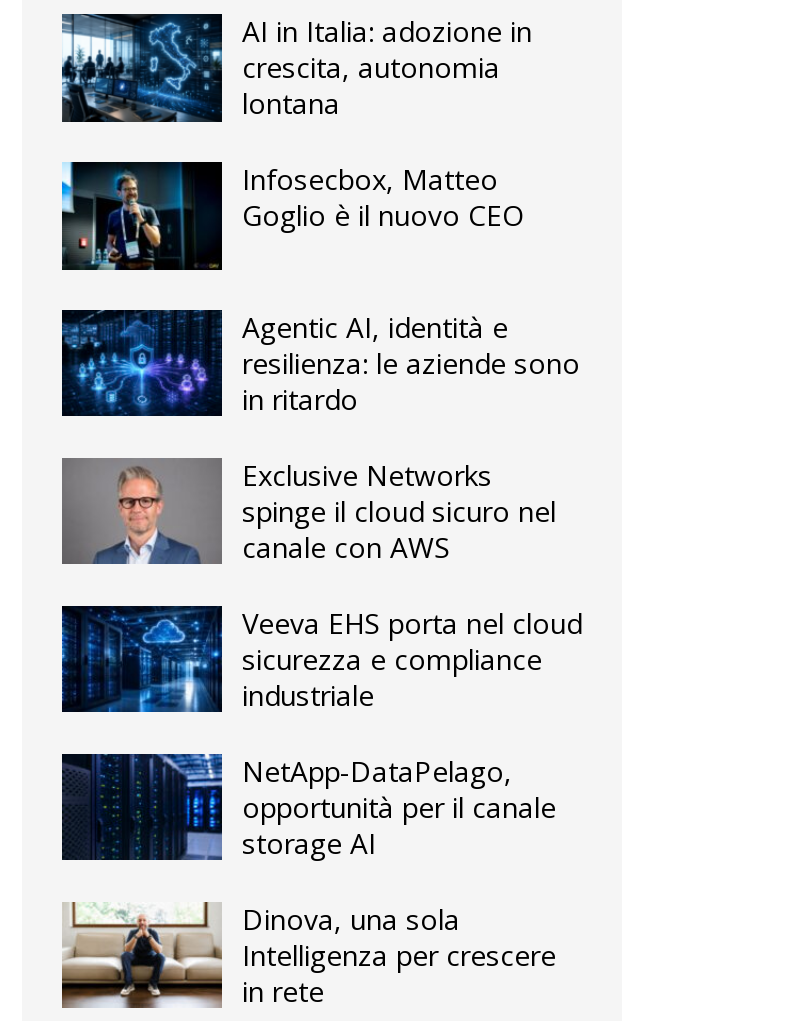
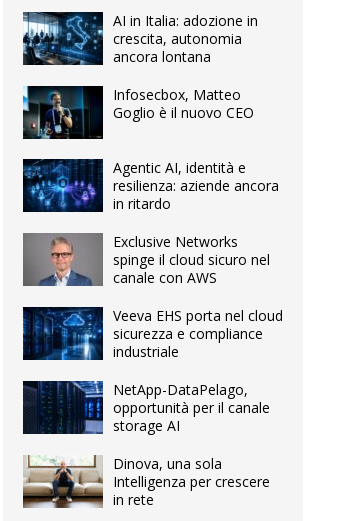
- lontana
+ ancora lontana

- resilienza: le aziende sono
+ resilienza: aziende ancora
